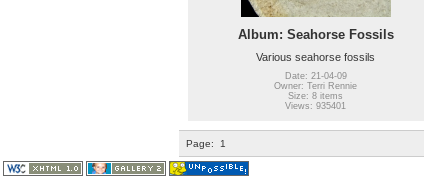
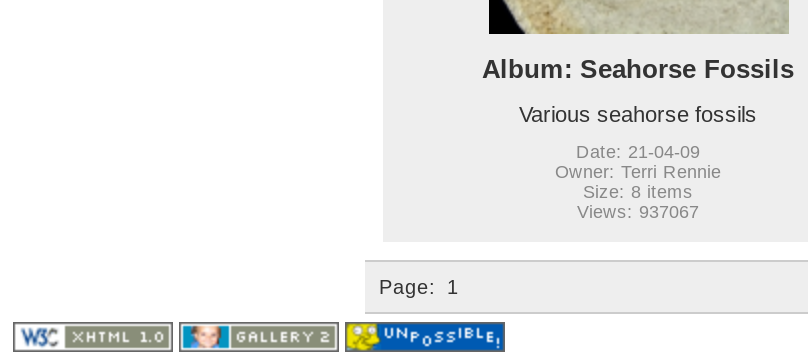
- Views: 935401
+ Views: 937067
